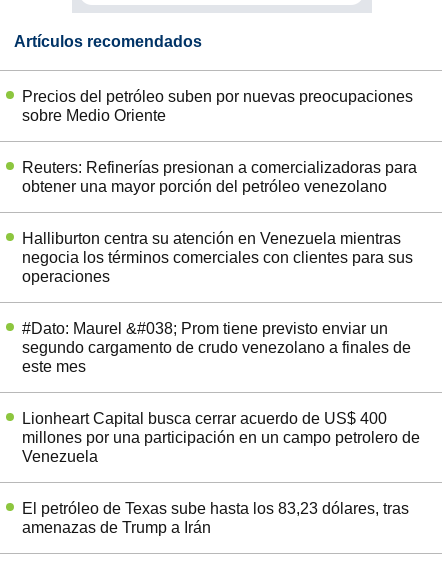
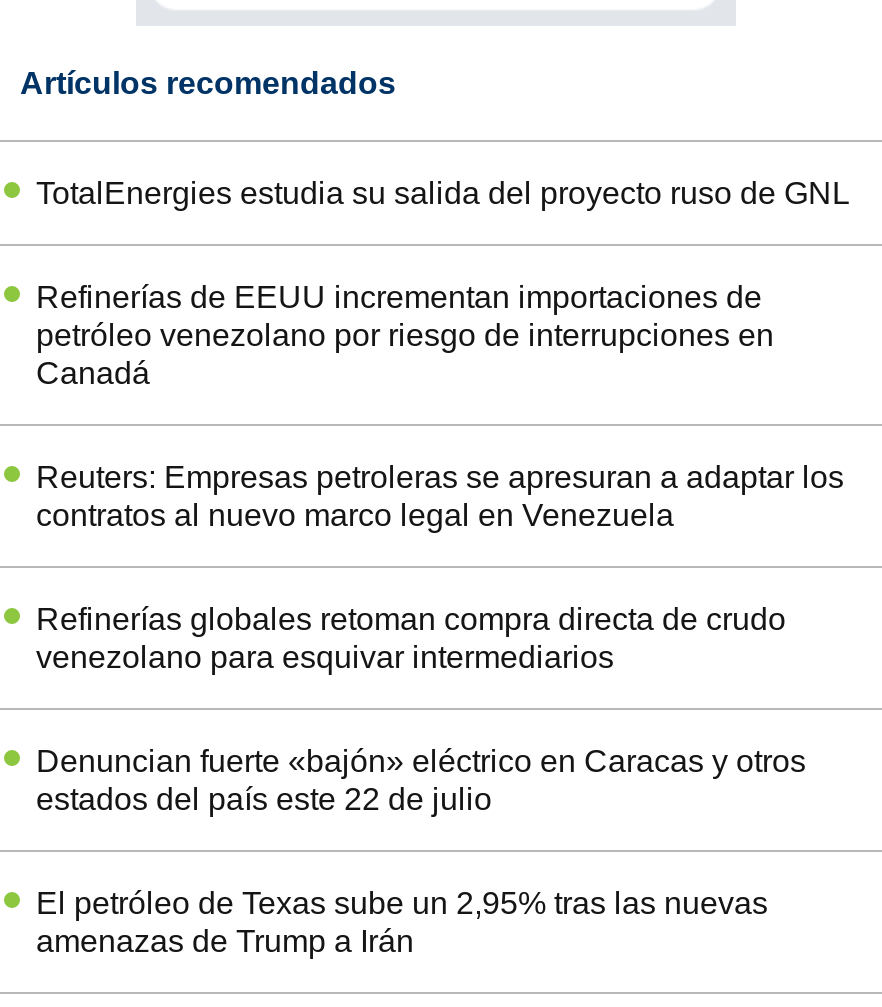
- Precios del petróleo suben por nuevas preocupaciones
- sobre Medio Oriente
+ TotalEnergies estudia su salida del proyecto ruso de GNL

- Reuters: Refinerías presionan a comercializadoras para
- obtener una mayor porción del petróleo venezolano
+ Refinerías de EEUU incrementan importaciones de
+ petróleo venezolano por riesgo de interrupciones en
+ Canadá

- Halliburton centra su atención en Venezuela mientras
- negocia los términos comerciales con clientes para sus
- operaciones
+ Reuters: Empresas petroleras se apresuran a adaptar los
+ contratos al nuevo marco legal en Venezuela

- #Dato: Maurel &#038; Prom tiene previsto enviar un
- segundo cargamento de crudo venezolano a finales de
- este mes
+ Refinerías globales retoman compra directa de crudo
+ venezolano para esquivar intermediarios

- Lionheart Capital busca cerrar acuerdo de US$ 400
- millones por una participación en un campo petrolero de
- Venezuela
+ Denuncian fuerte «bajón» eléctrico en Caracas y otros
+ estados del país este 22 de julio

- El petróleo de Texas sube hasta los 83,23 dólares, tras
+ El petróleo de Texas sube un 2,95% tras las nuevas
